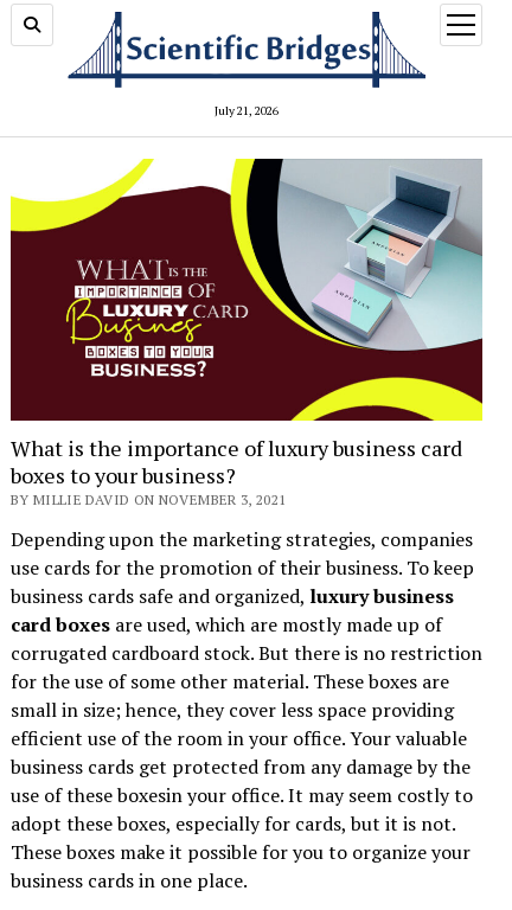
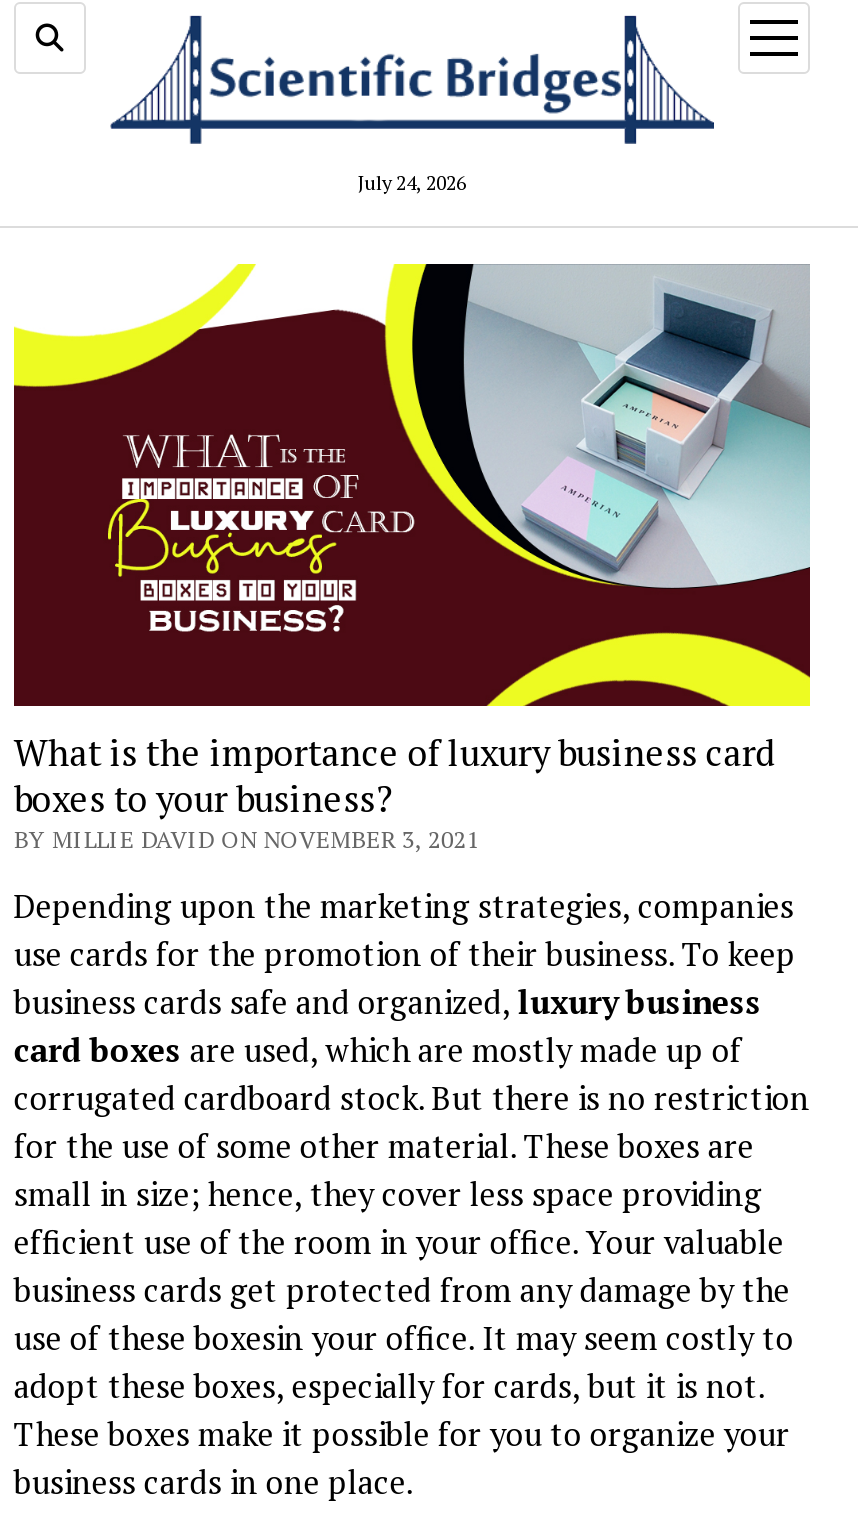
- July 21, 2026
+ July 24, 2026
